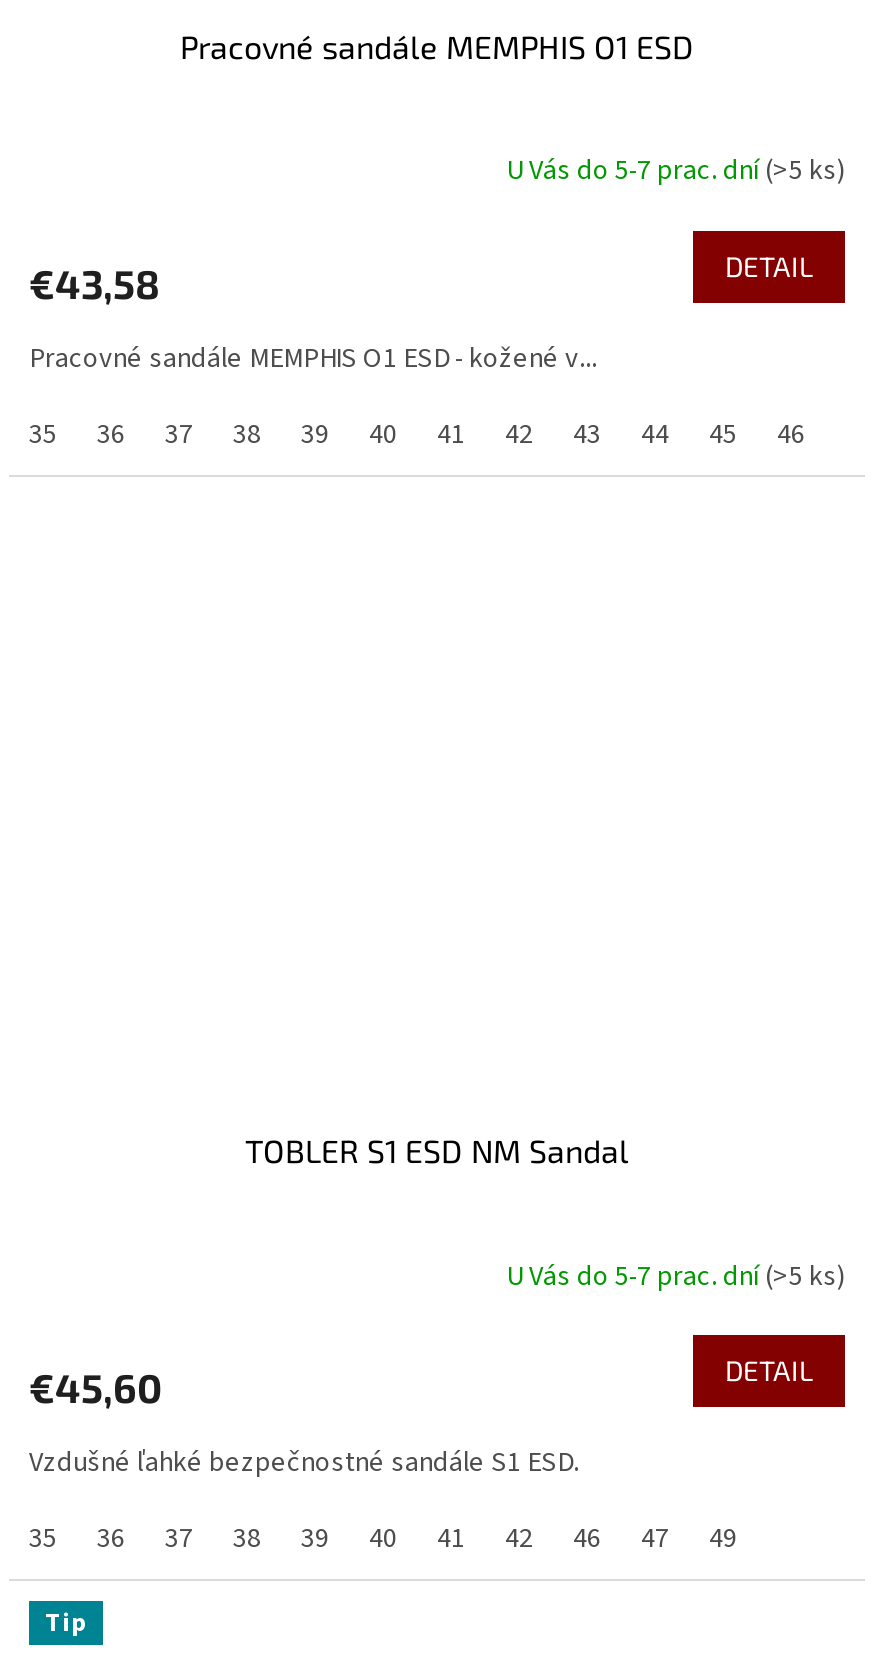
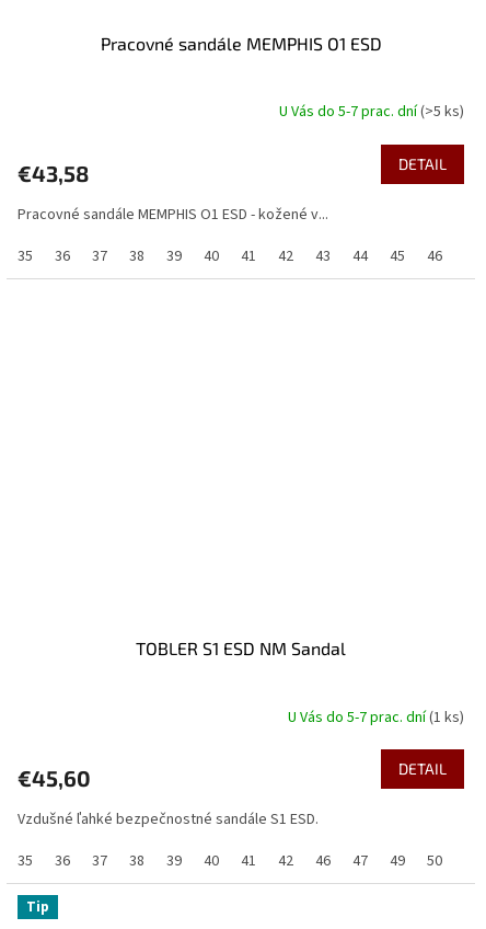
- U Vás do 5-7 prac. dní (>5 ks)
+ U Vás do 5-7 prac. dní (1 ks)

+ 50
